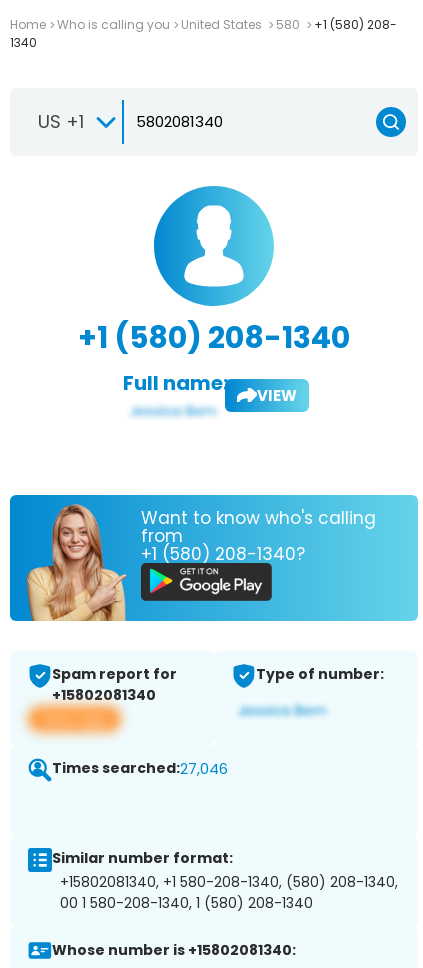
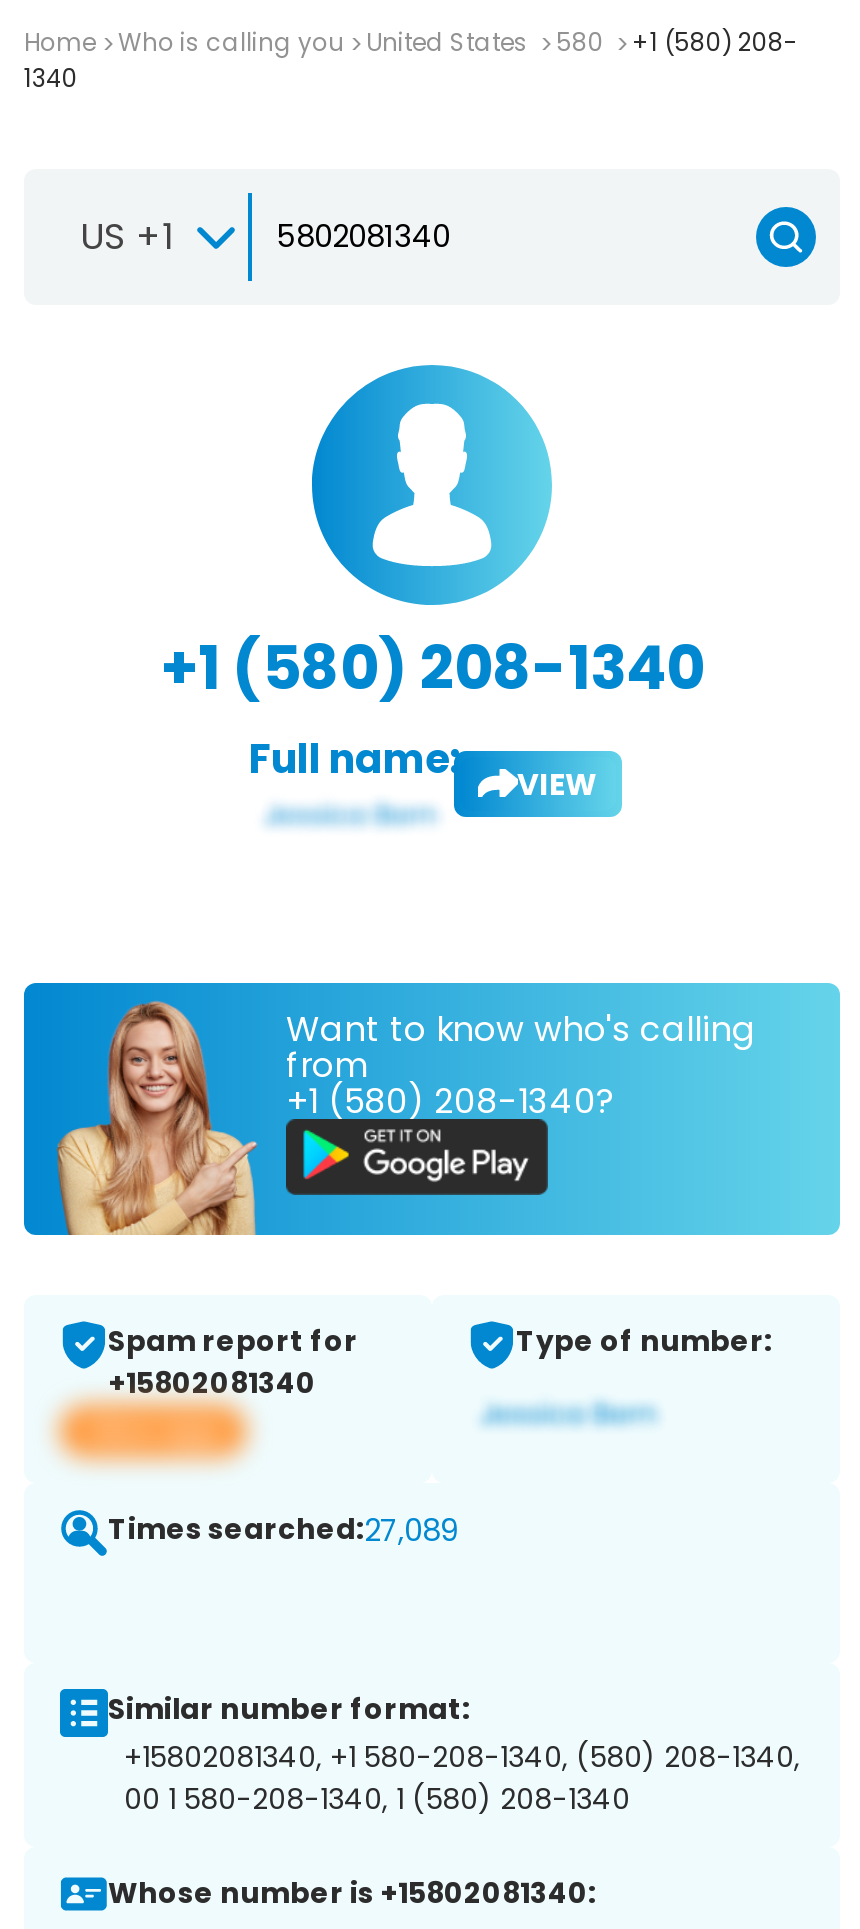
- Times searched:27,046
+ Times searched:27,089
